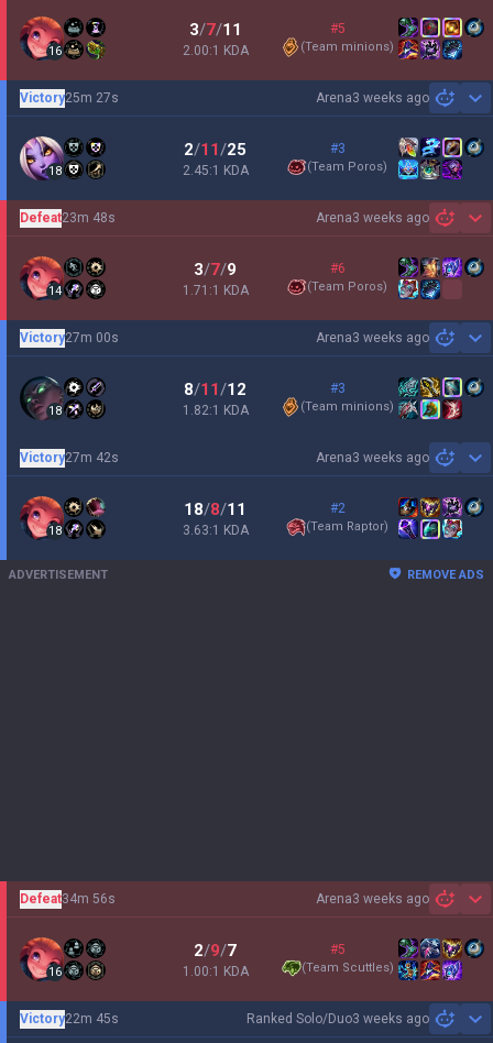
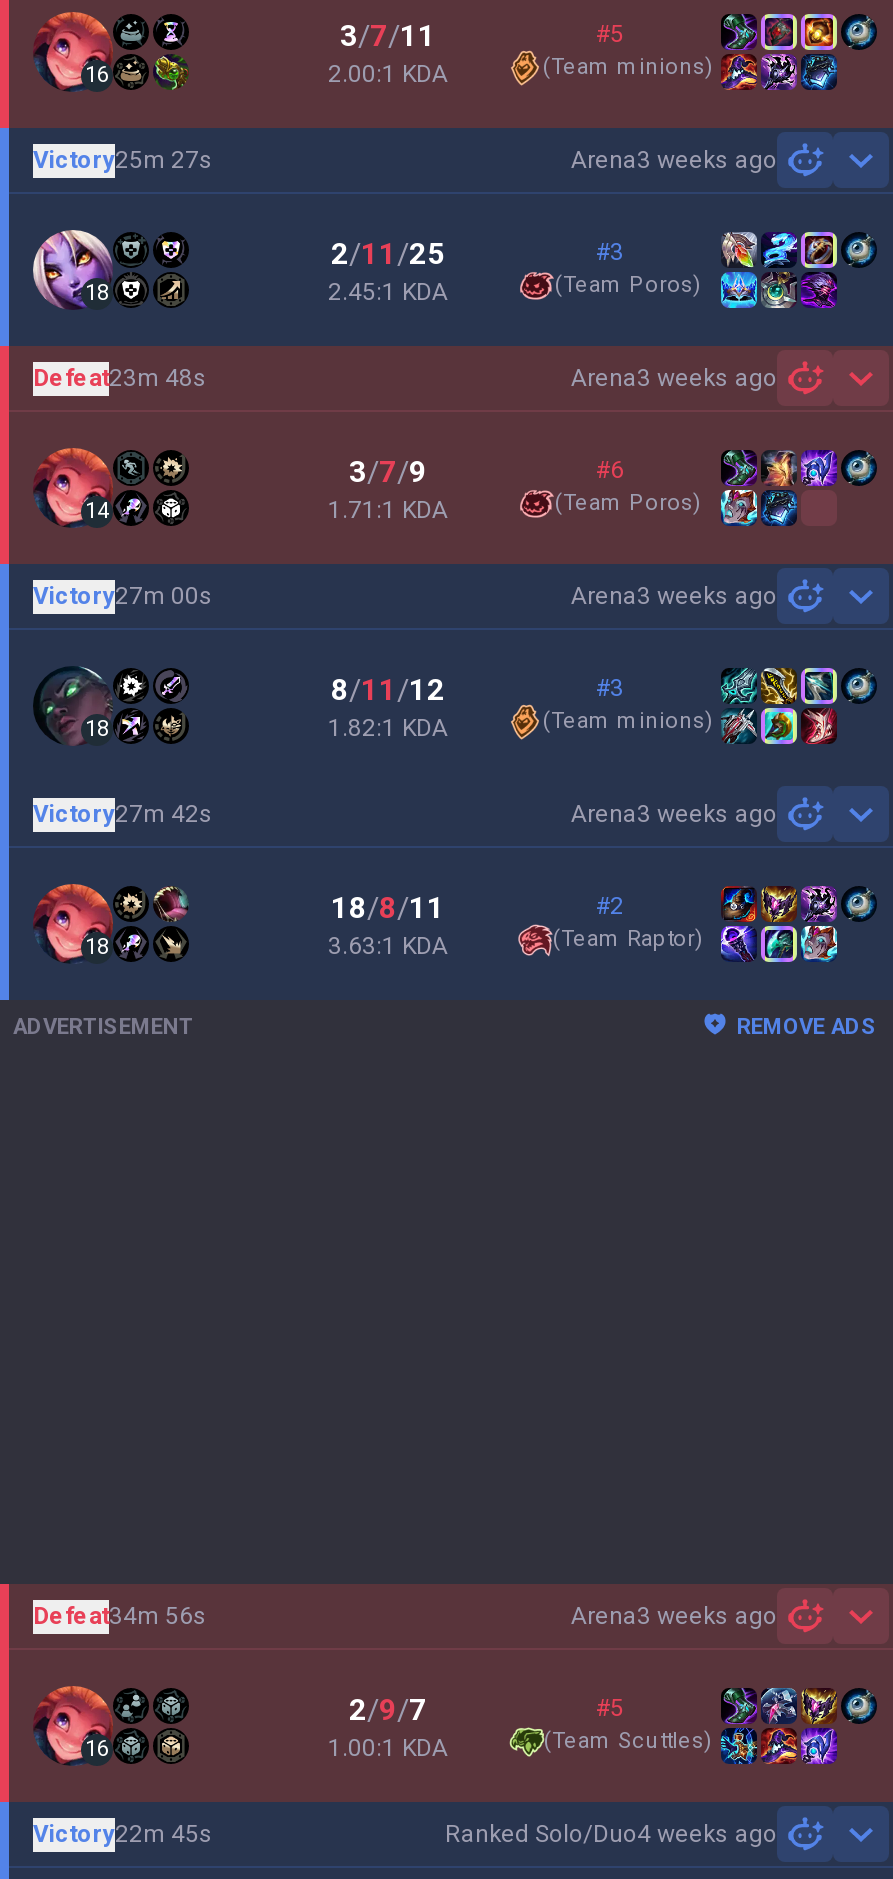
- Ranked Solo/Duo3 weeks ago
+ Ranked Solo/Duo4 weeks ago
